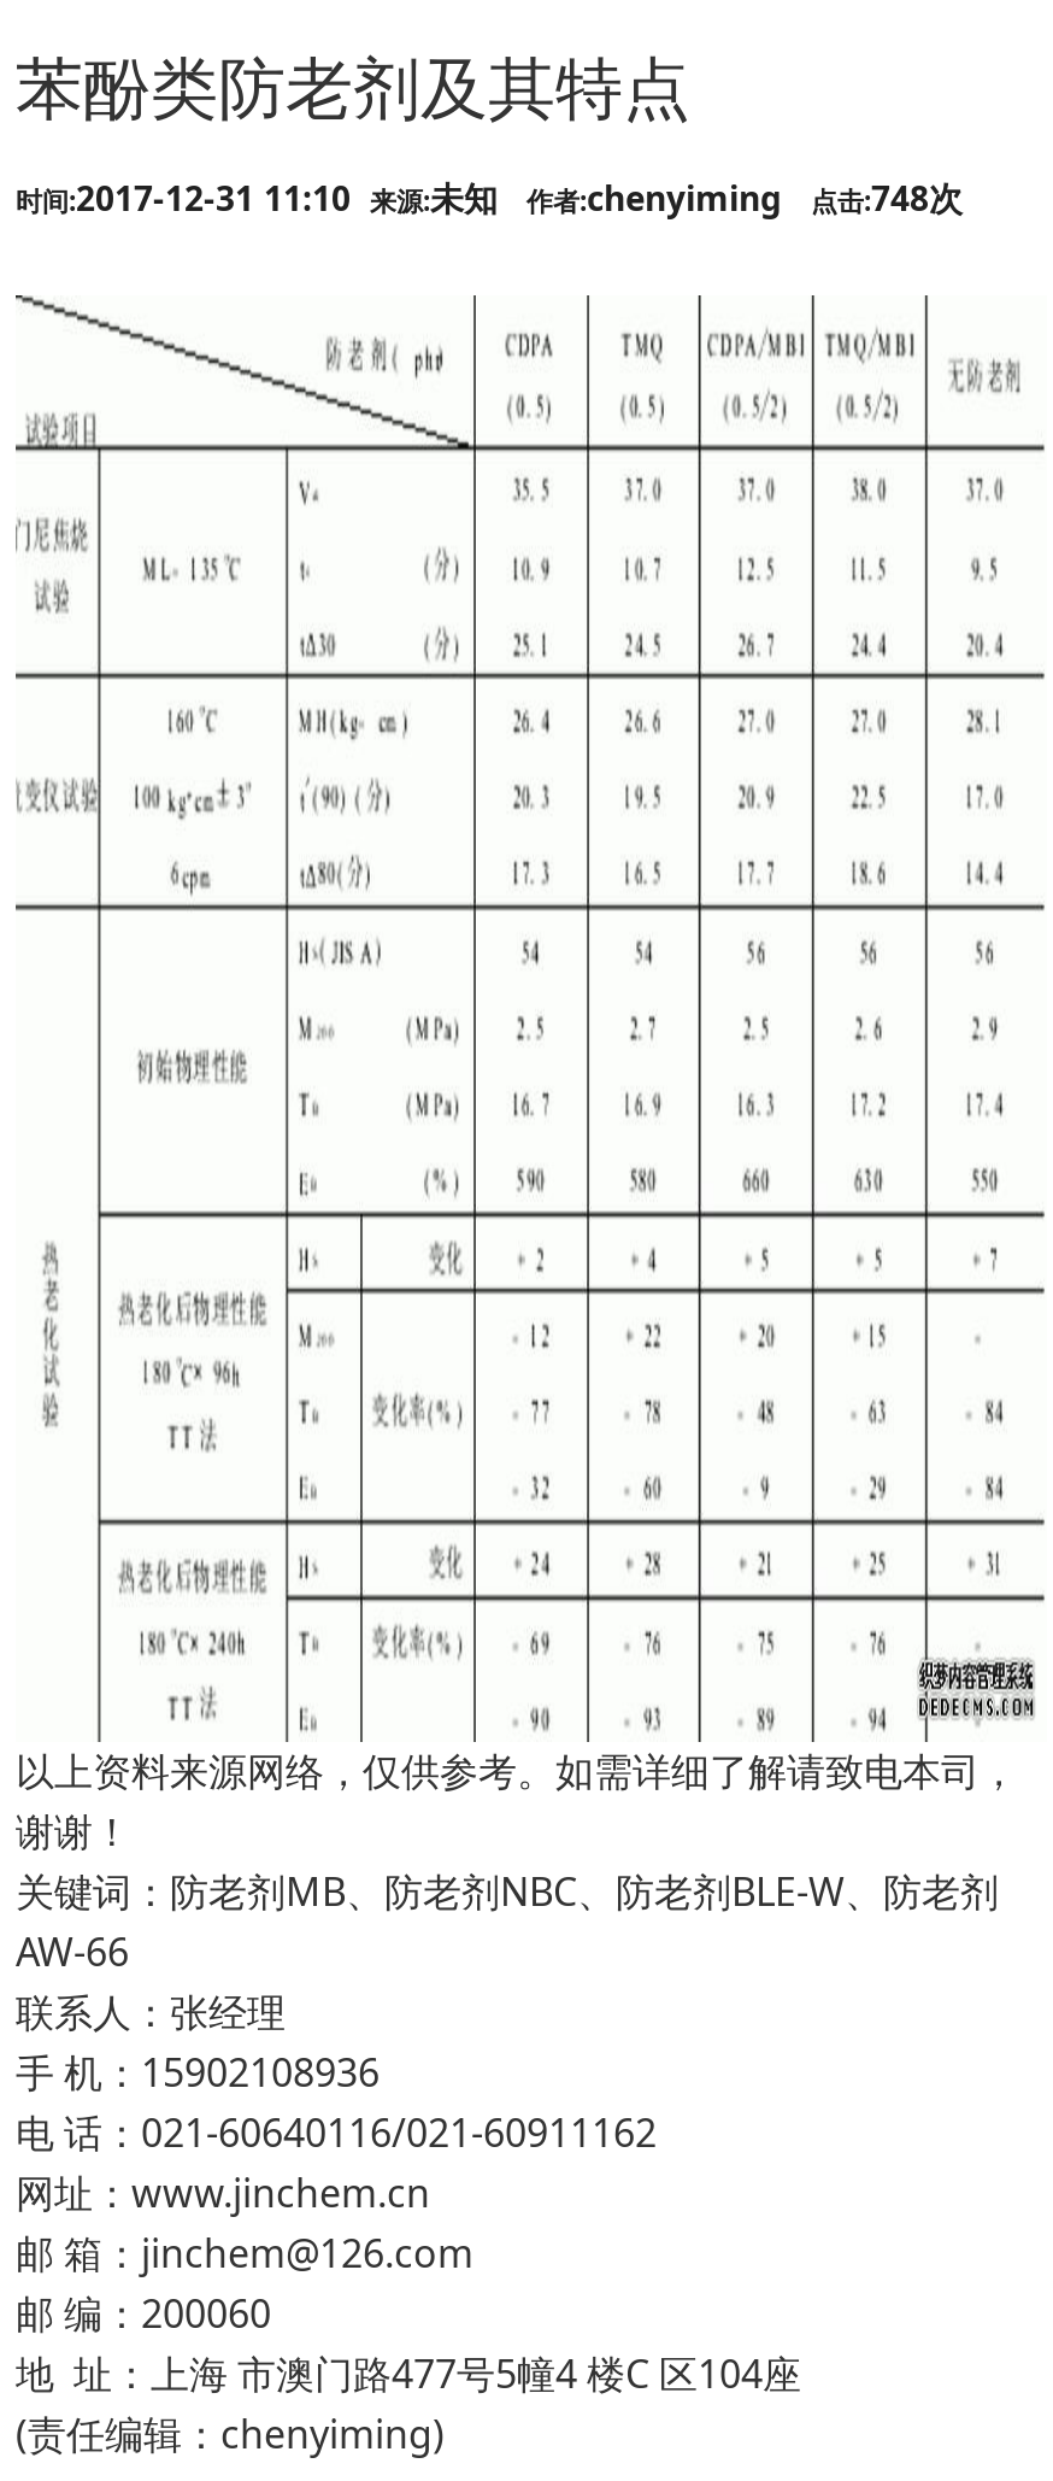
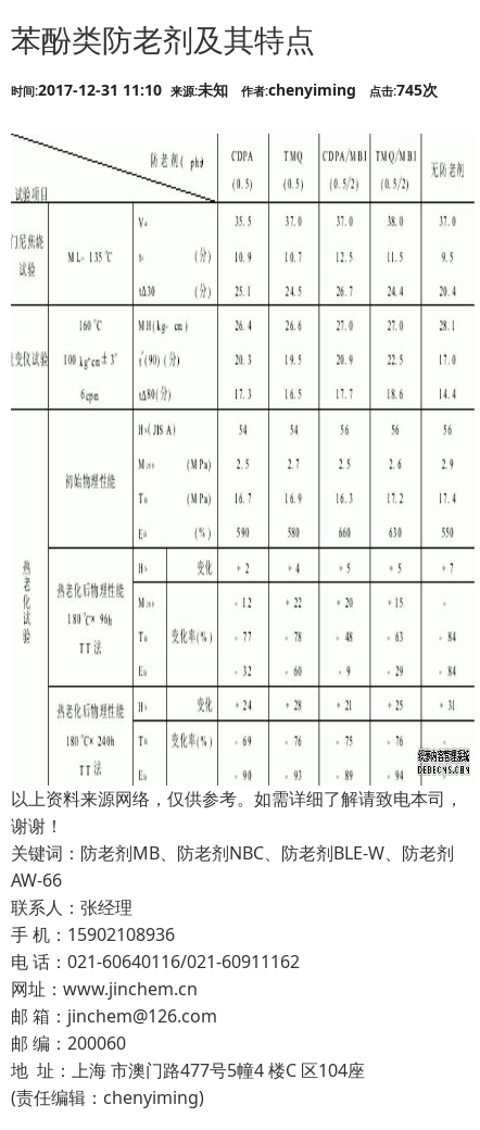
- 时间:2017-12-31 11:10来源:未知作者:chenyiming点击:748次
+ 时间:2017-12-31 11:10来源:未知作者:chenyiming点击:745次
